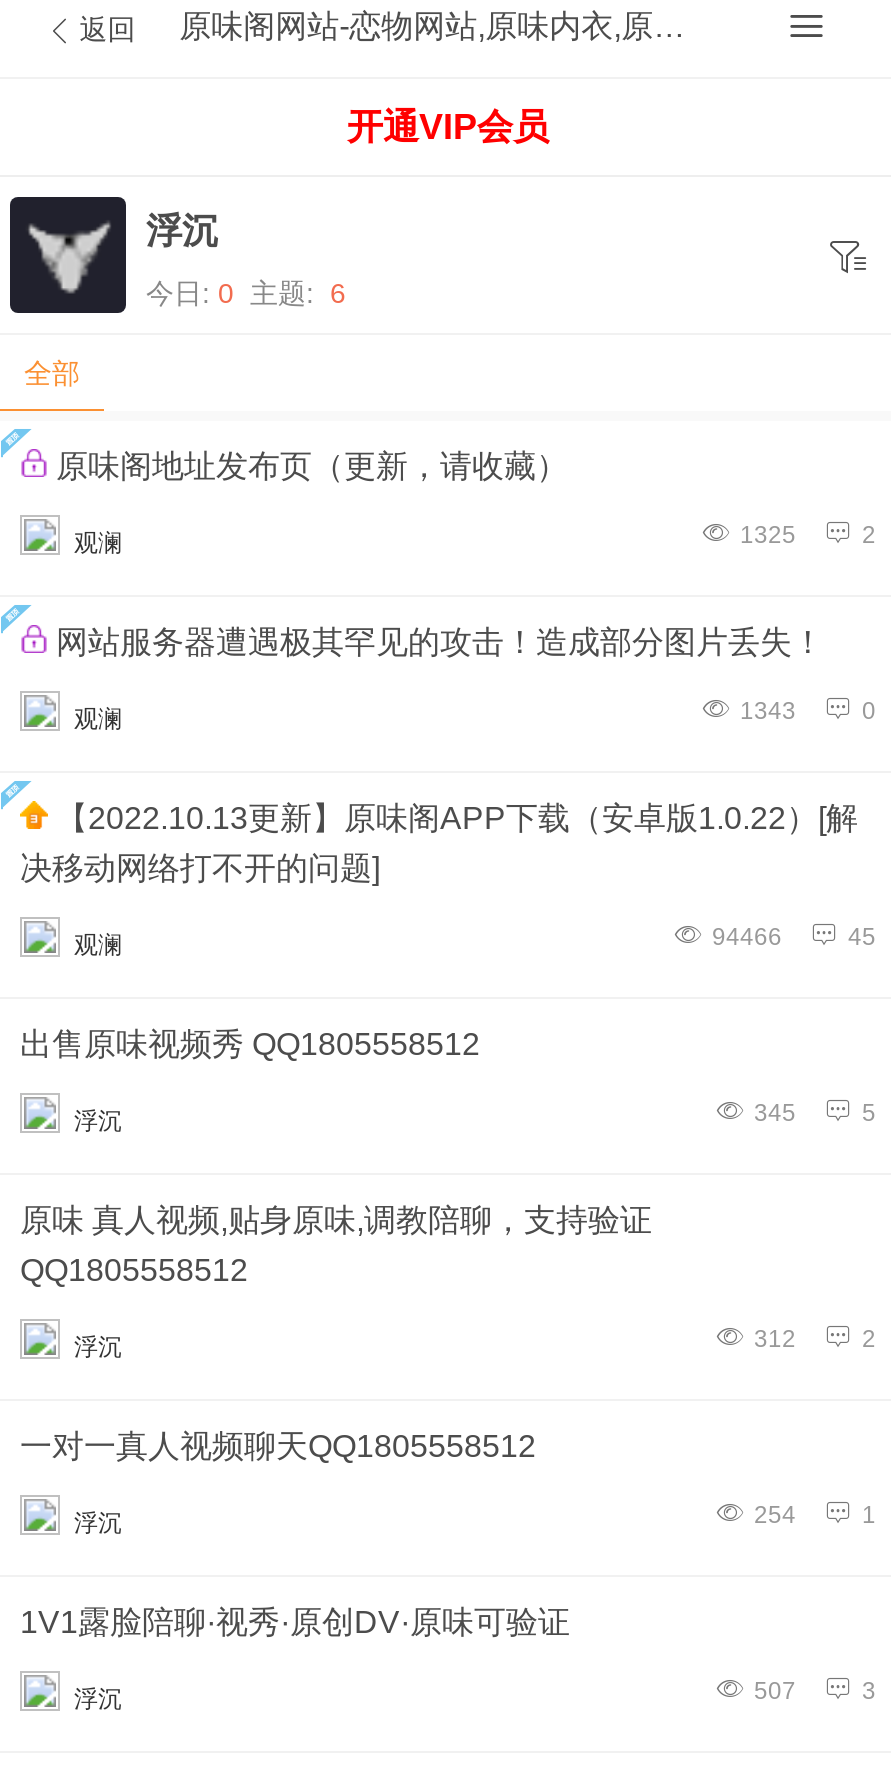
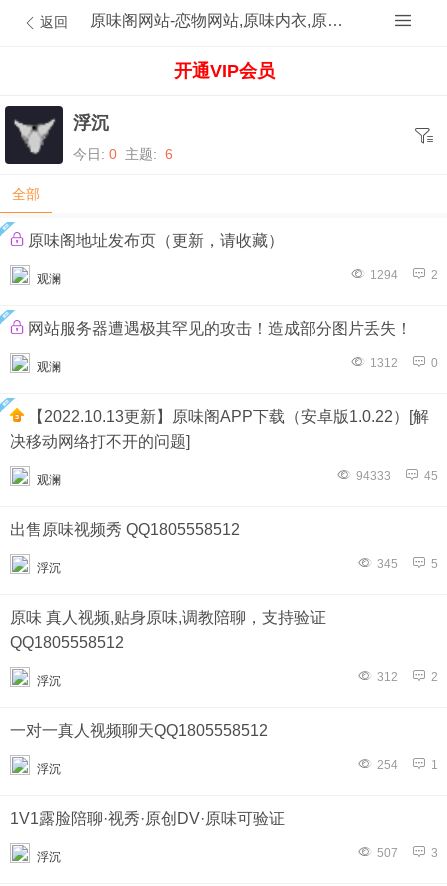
- 1325
+ 1294

- 1343
+ 1312

- 94466
+ 94333
